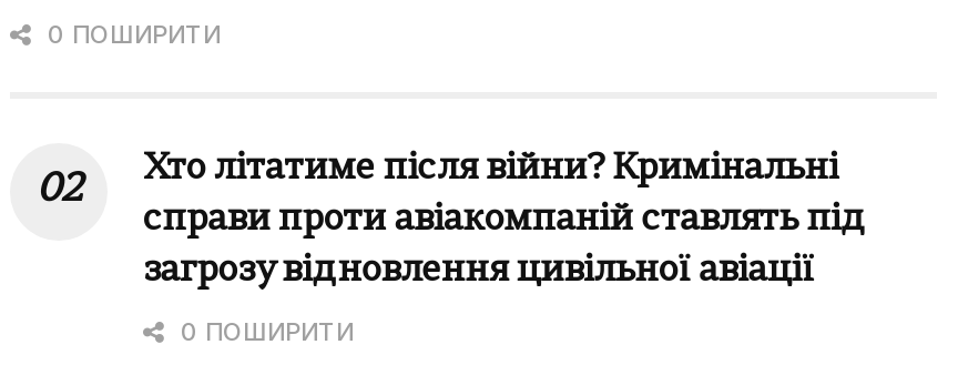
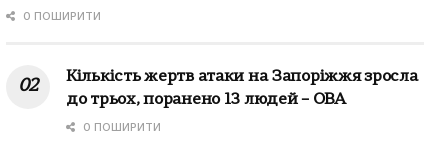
- Хто літатиме після війни? Кримінальні
- справи проти авіакомпаній ставлять під
- загрозу відновлення цивільної авіації
+ Кількість жертв атаки на Запоріжжя зросла
+ до трьох, поранено 13 людей – ОВА
